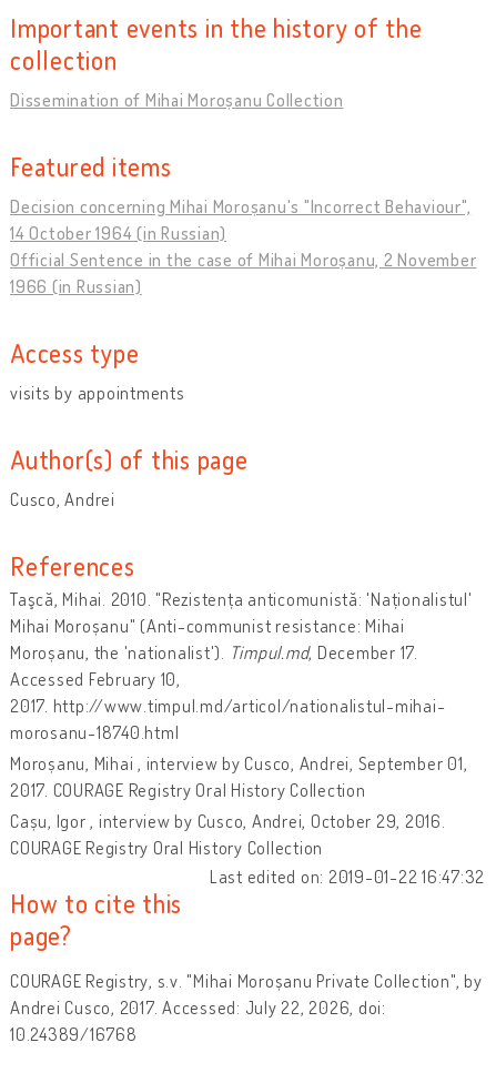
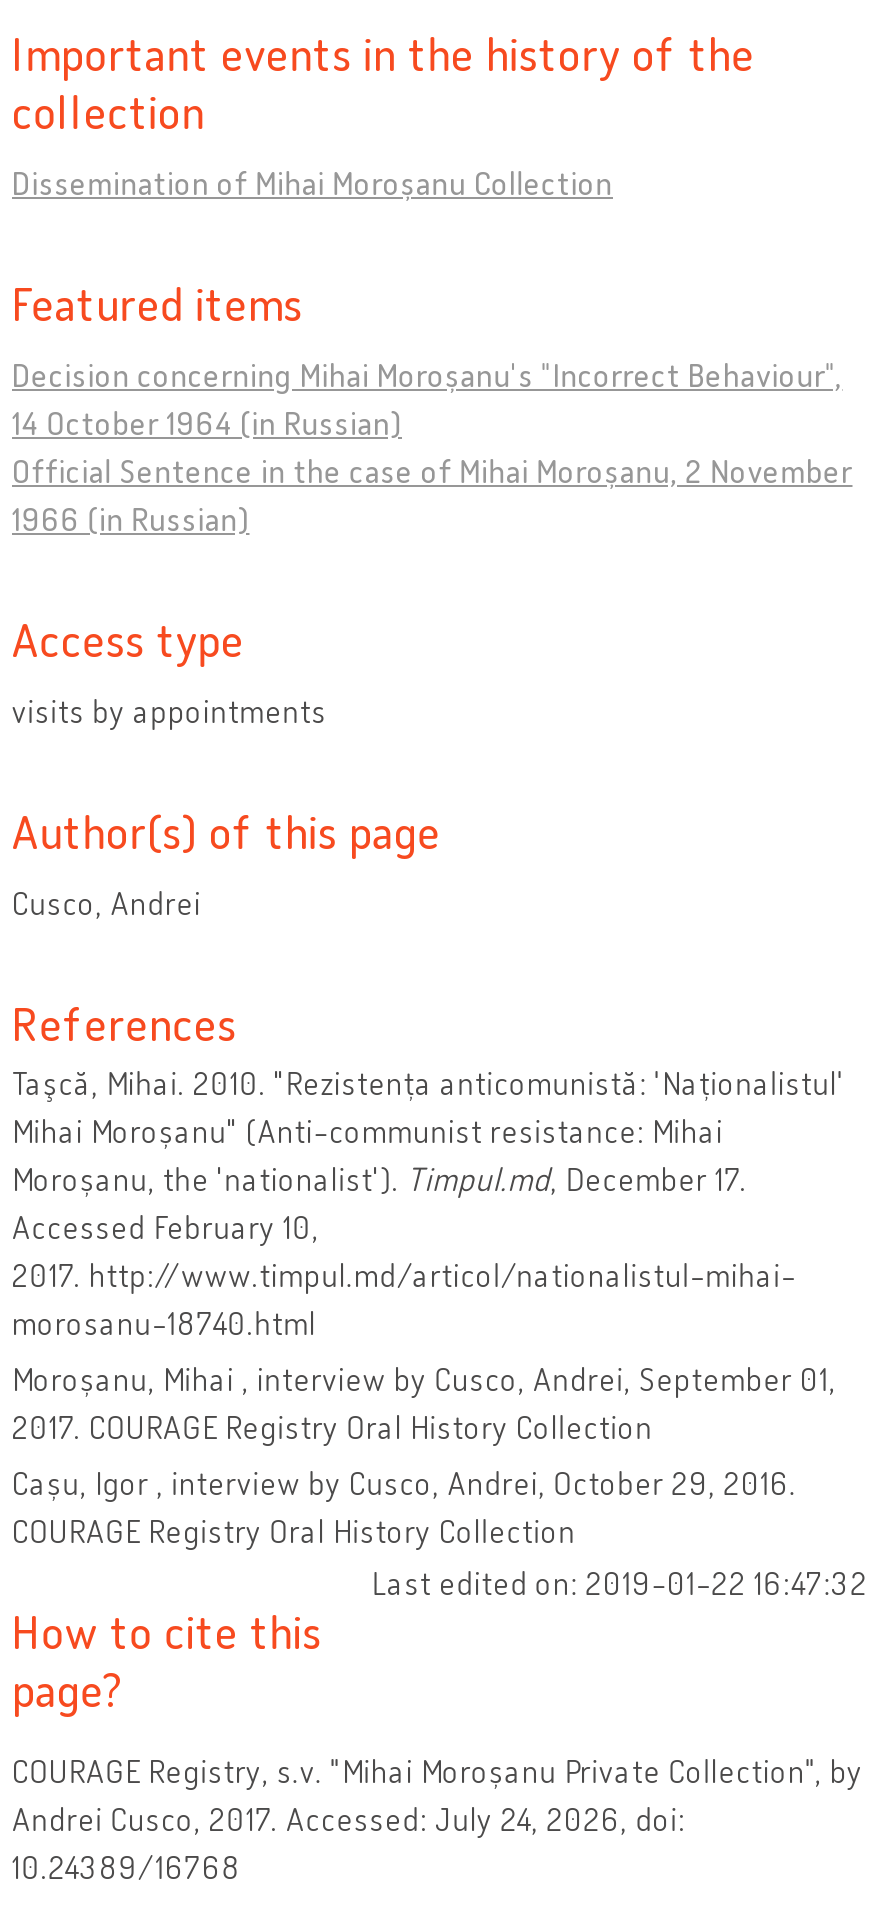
- Andrei Cusco, 2017. Accessed: July 22, 2026, doi:
+ Andrei Cusco, 2017. Accessed: July 24, 2026, doi:
